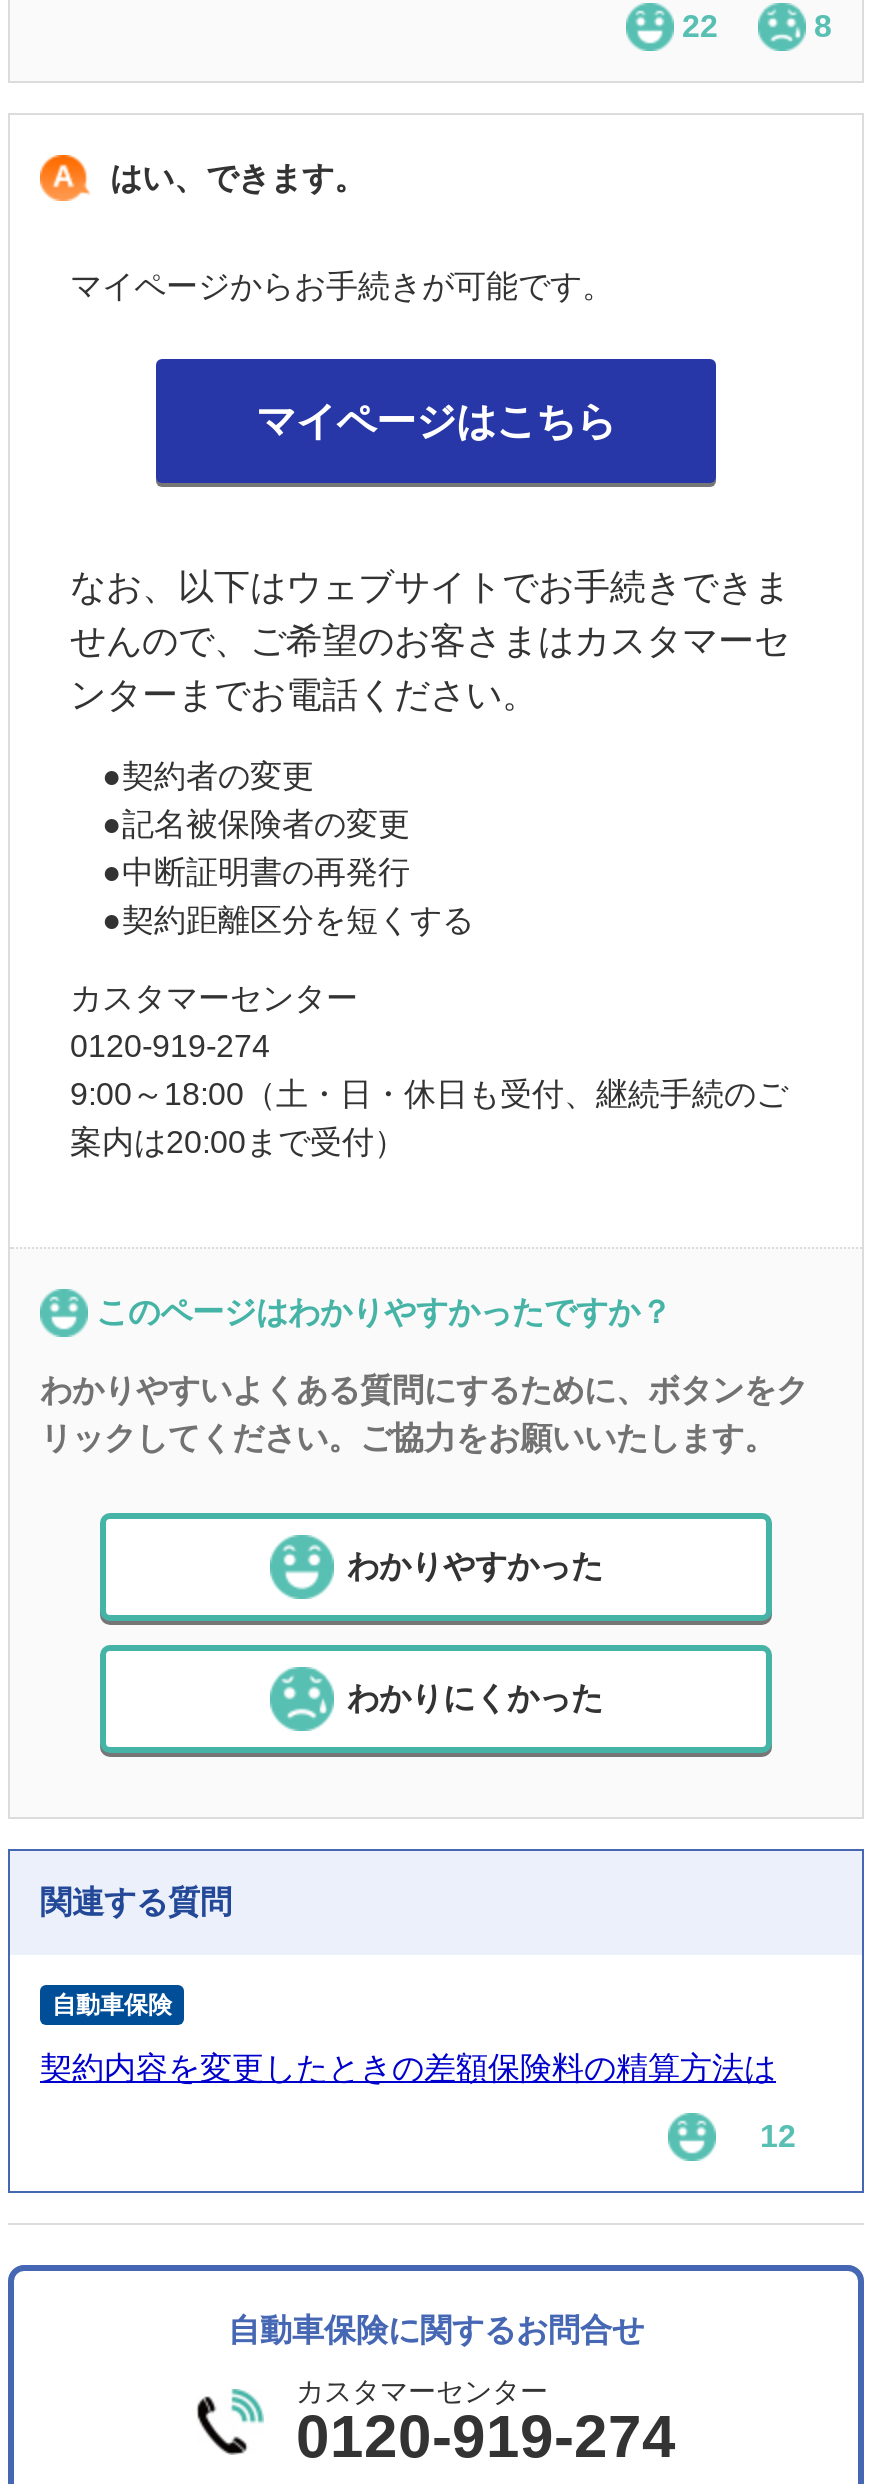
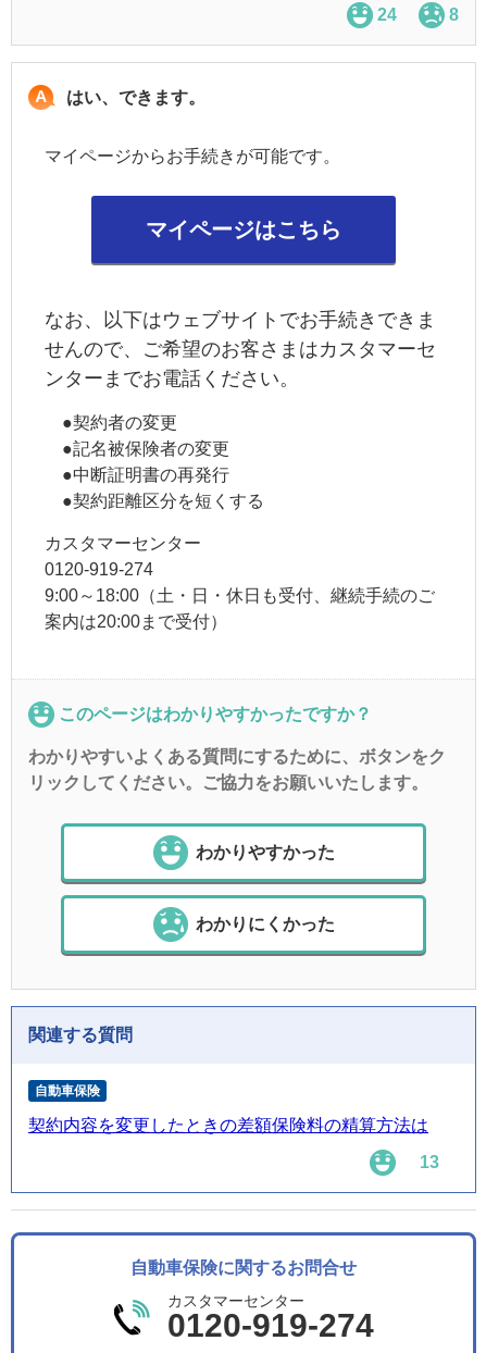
- 22
+ 24

- 12
+ 13
